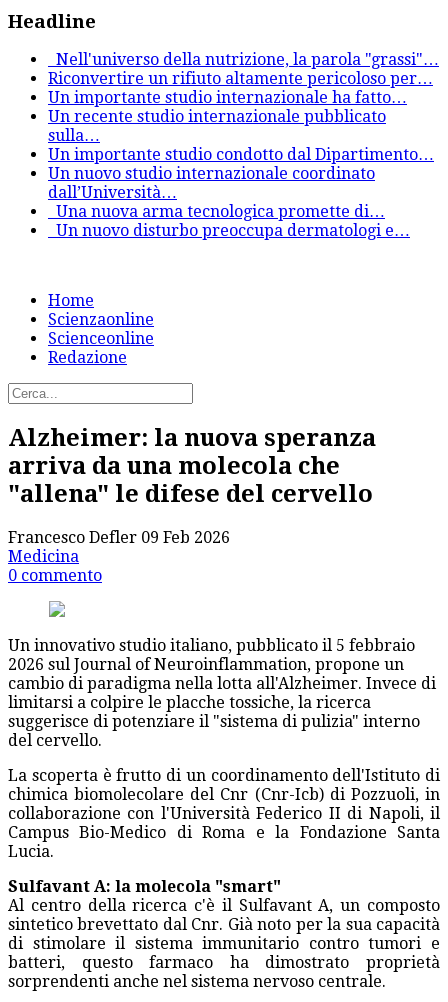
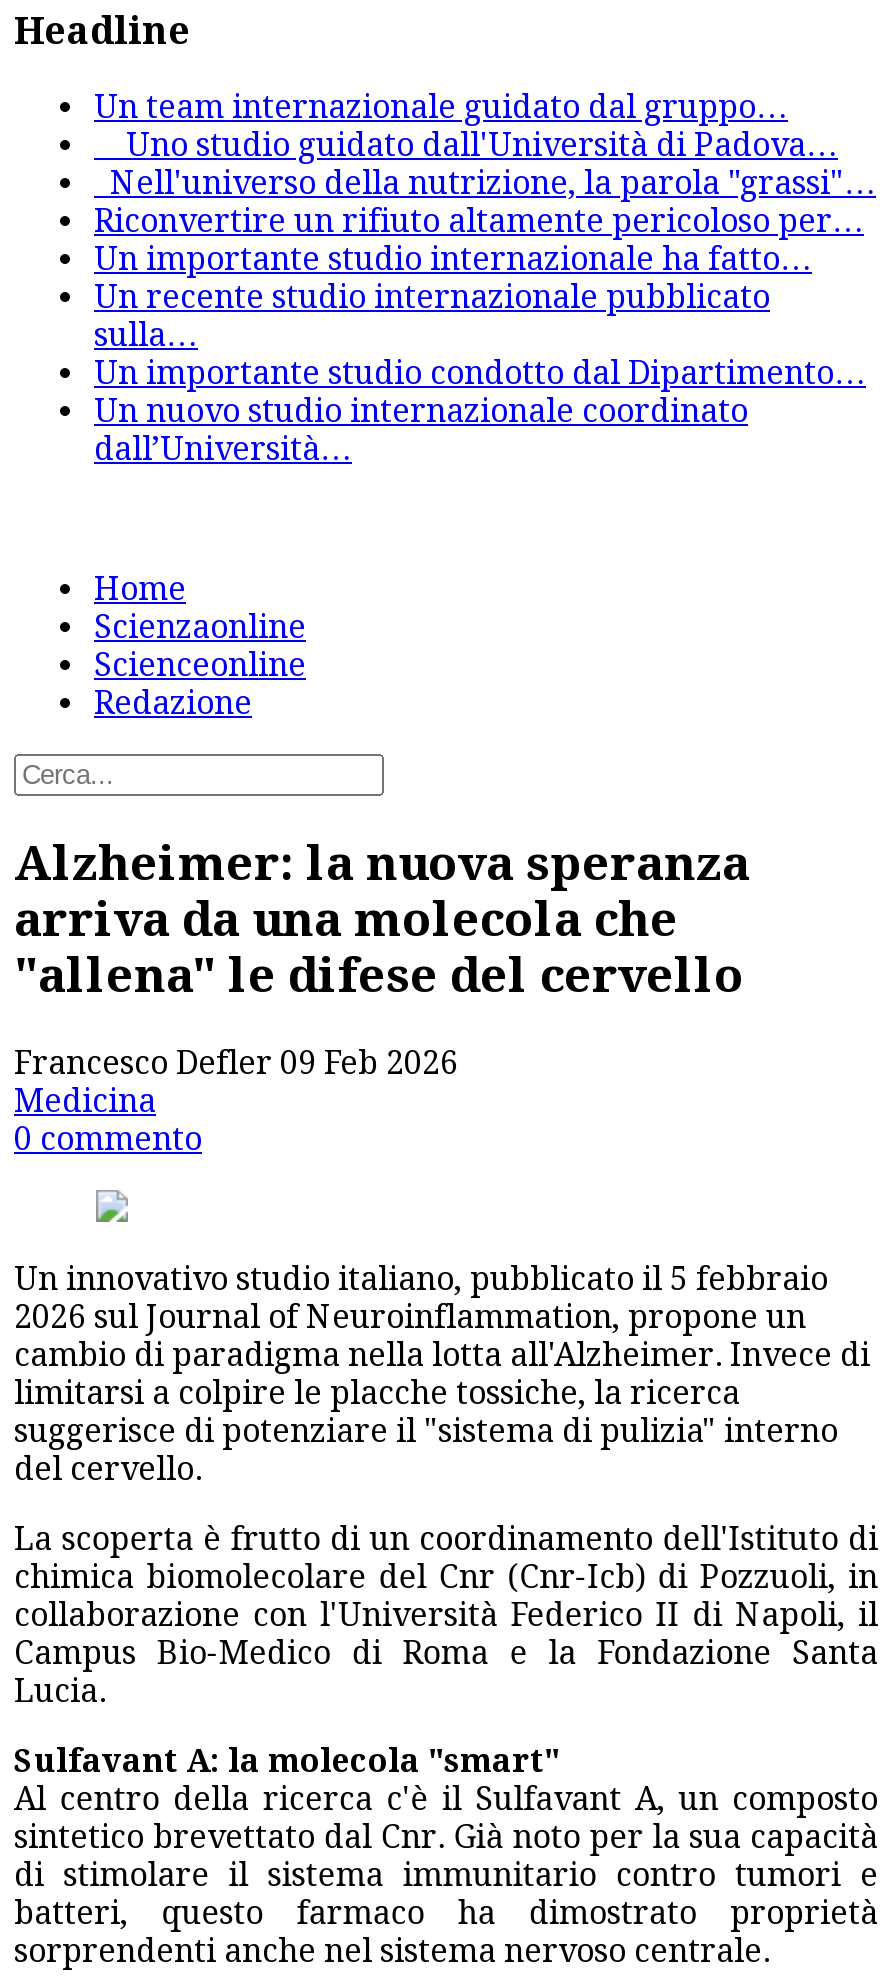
+ Un team internazionale guidato dal gruppo …
+ Uno studio guidato dall'Università di Padova …

moved down: Nell'universo della nutrizione, la parola "grassi" … | Riconvertire un rifiuto altamente pericoloso per … | Un importante studio internazionale ha fatto… | Un recente studio internazionale pubblicato | sulla … | Un importante studio condotto dal Dipartimento … | Un nuovo studio internazionale coordinato | dall’Università …

- Una nuova arma tecnologica promette di…
- Un nuovo disturbo preoccupa dermatologi e…
